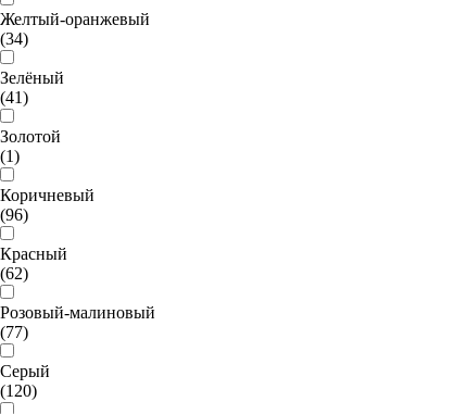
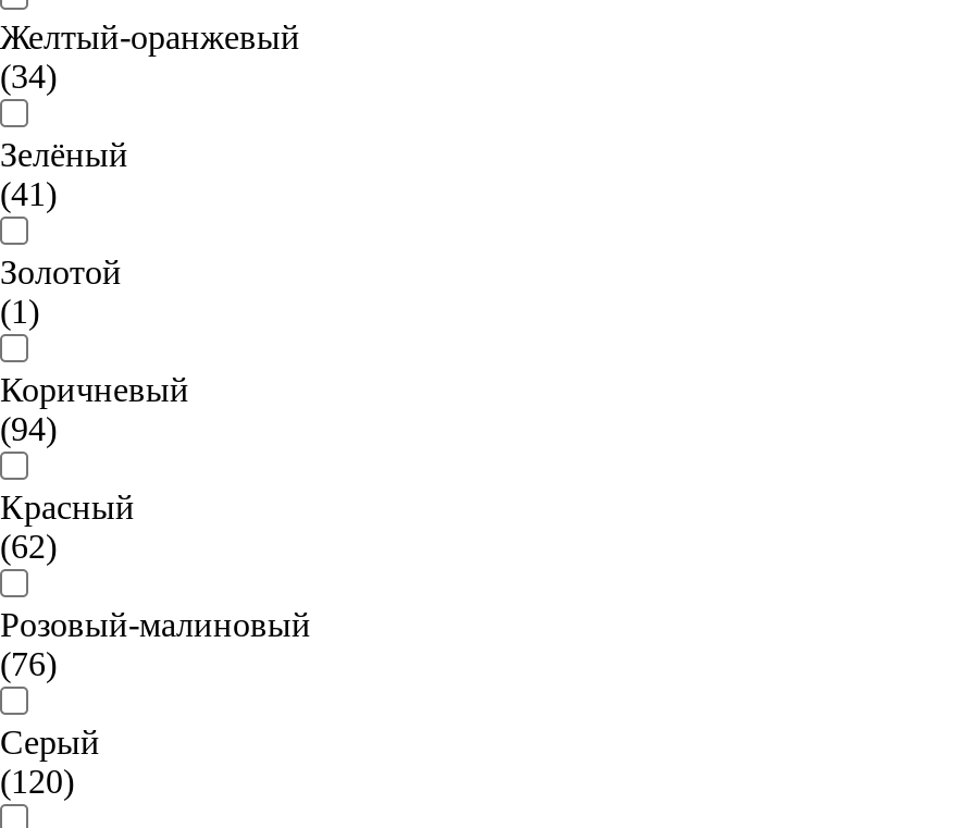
- (96)
+ (94)

- (77)
+ (76)
